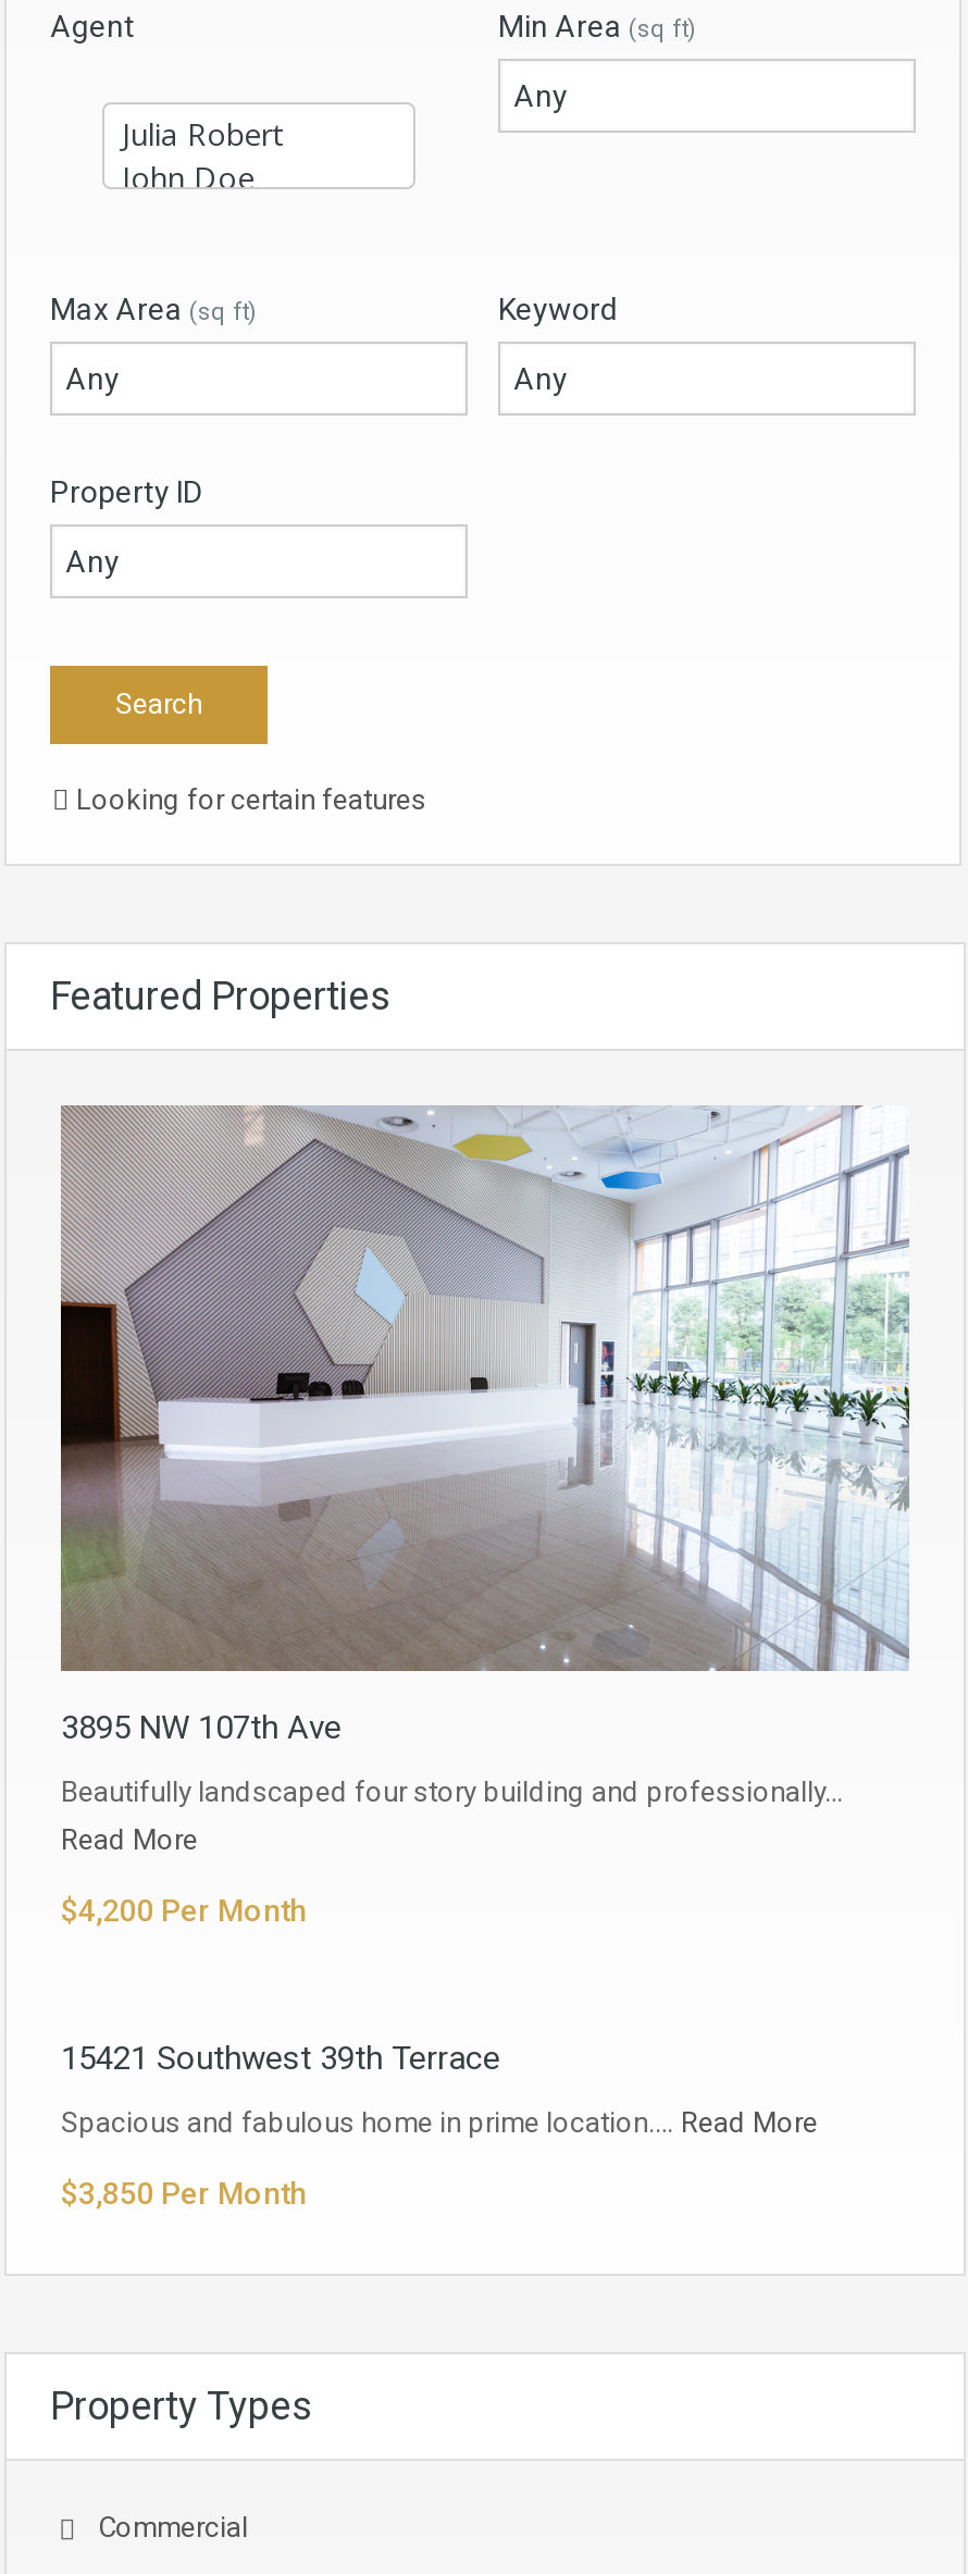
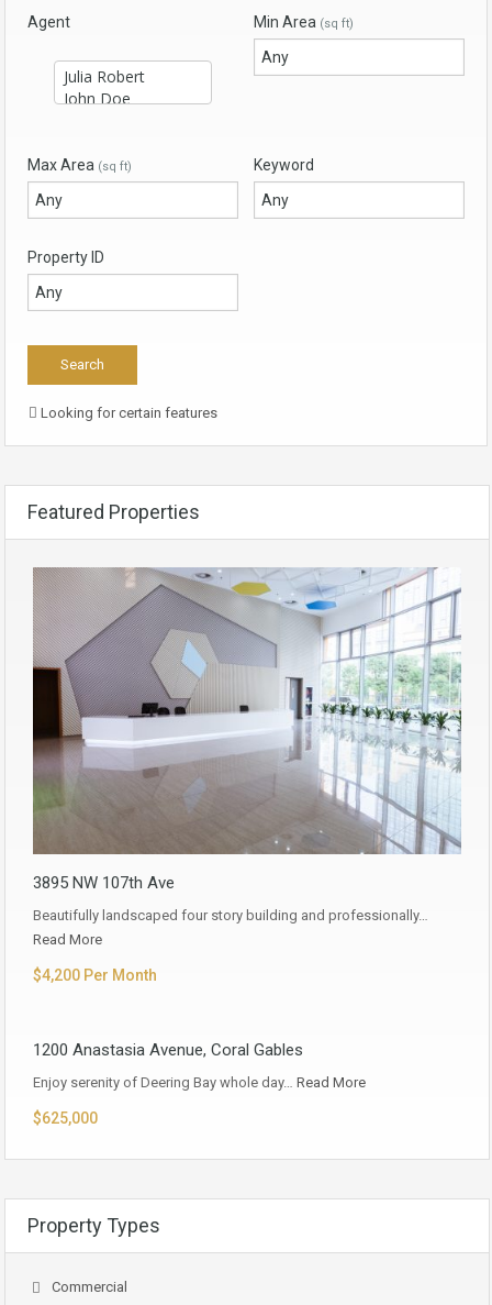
- 15421 Southwest 39th Terrace
+ 1200 Anastasia Avenue, Coral Gables

- Spacious and fabulous home in prime location.… Read More
+ Enjoy serenity of Deering Bay whole day… Read More

- $3,850 Per Month
+ $625,000
